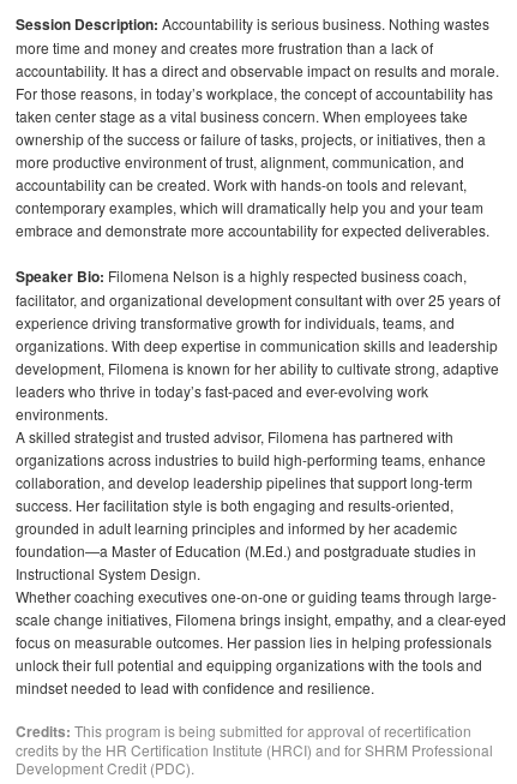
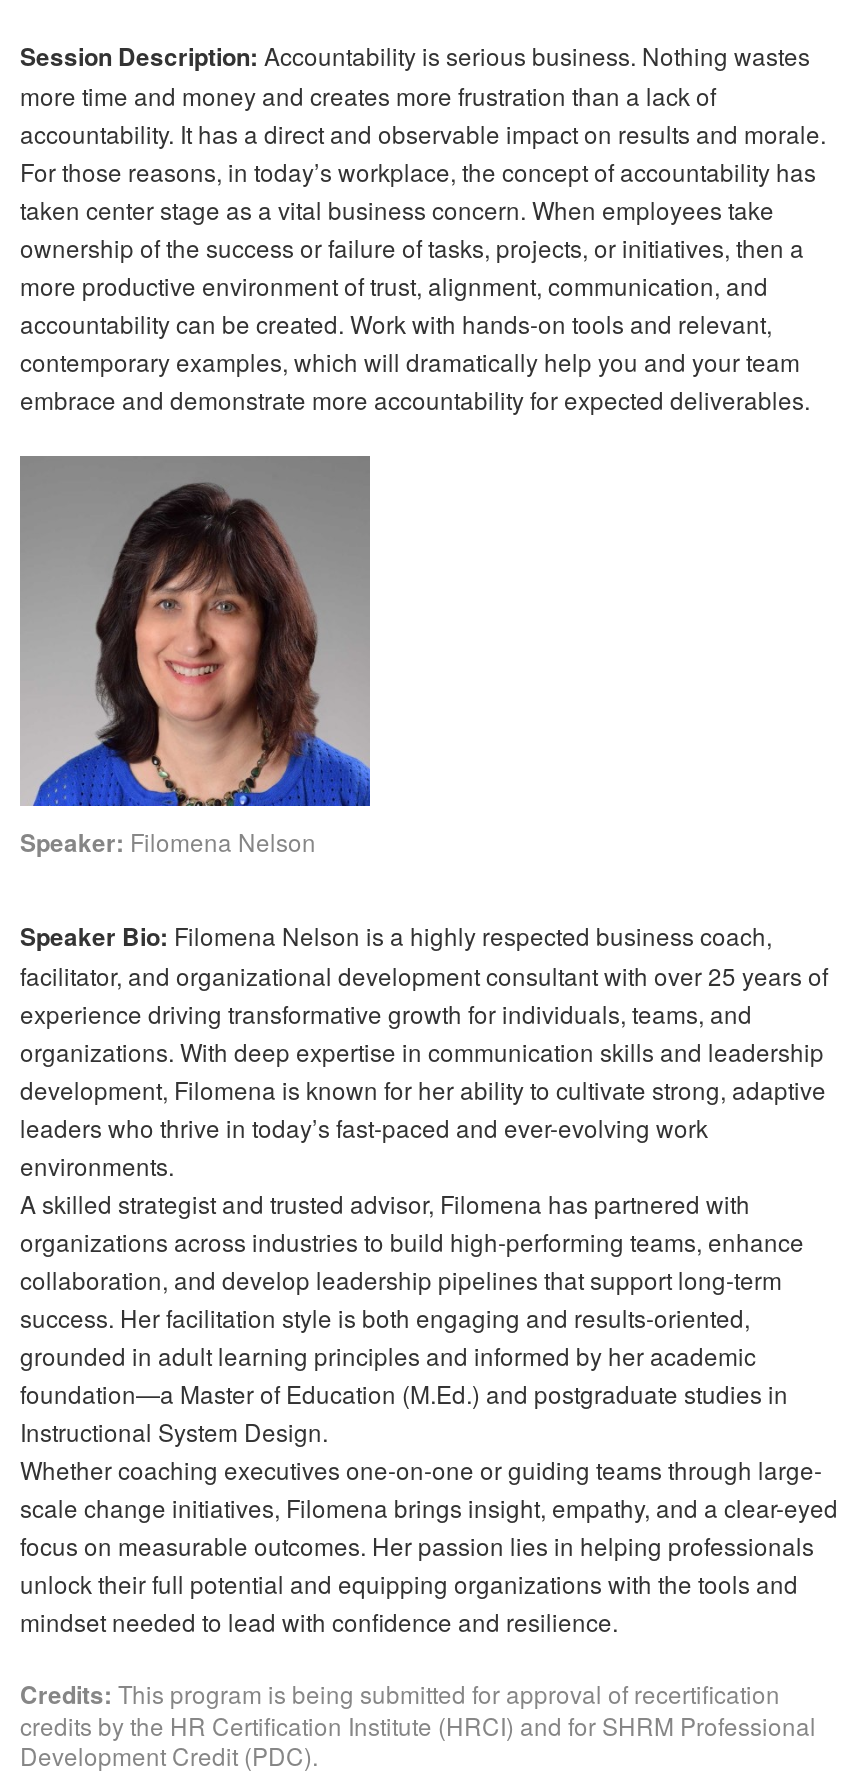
+ [image]
+ Speaker: Filomena Nelson
